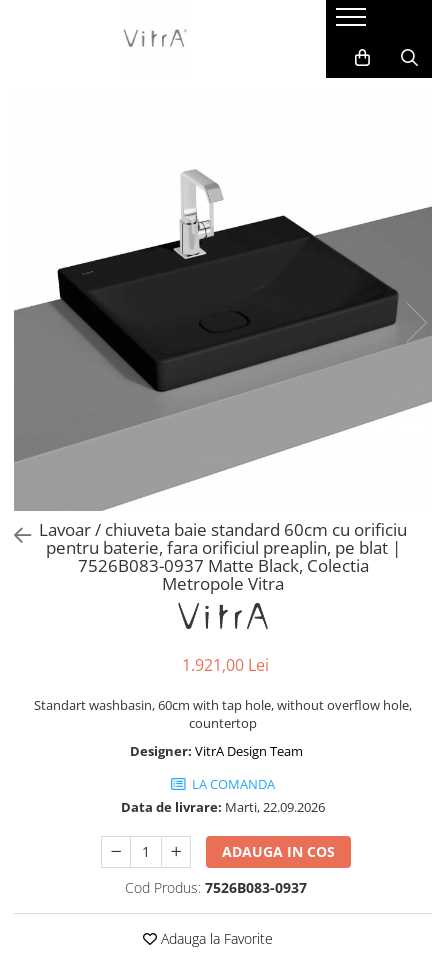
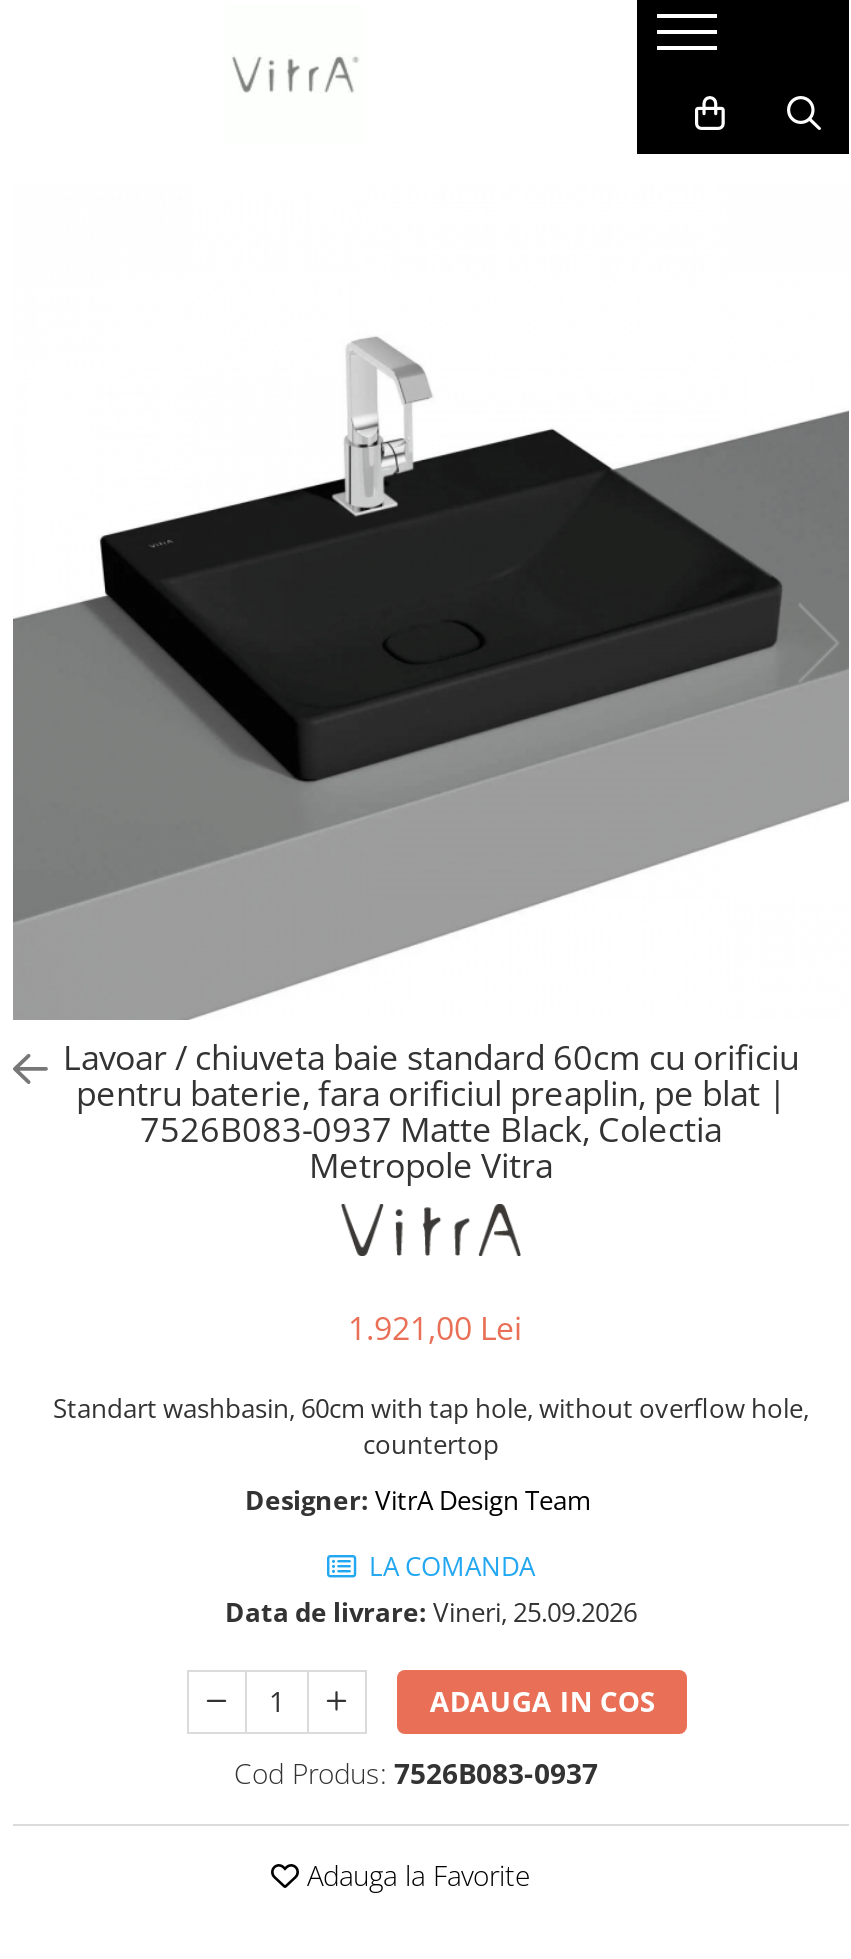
- Data de livrare: Marti, 22.09.2026
+ Data de livrare: Vineri, 25.09.2026
